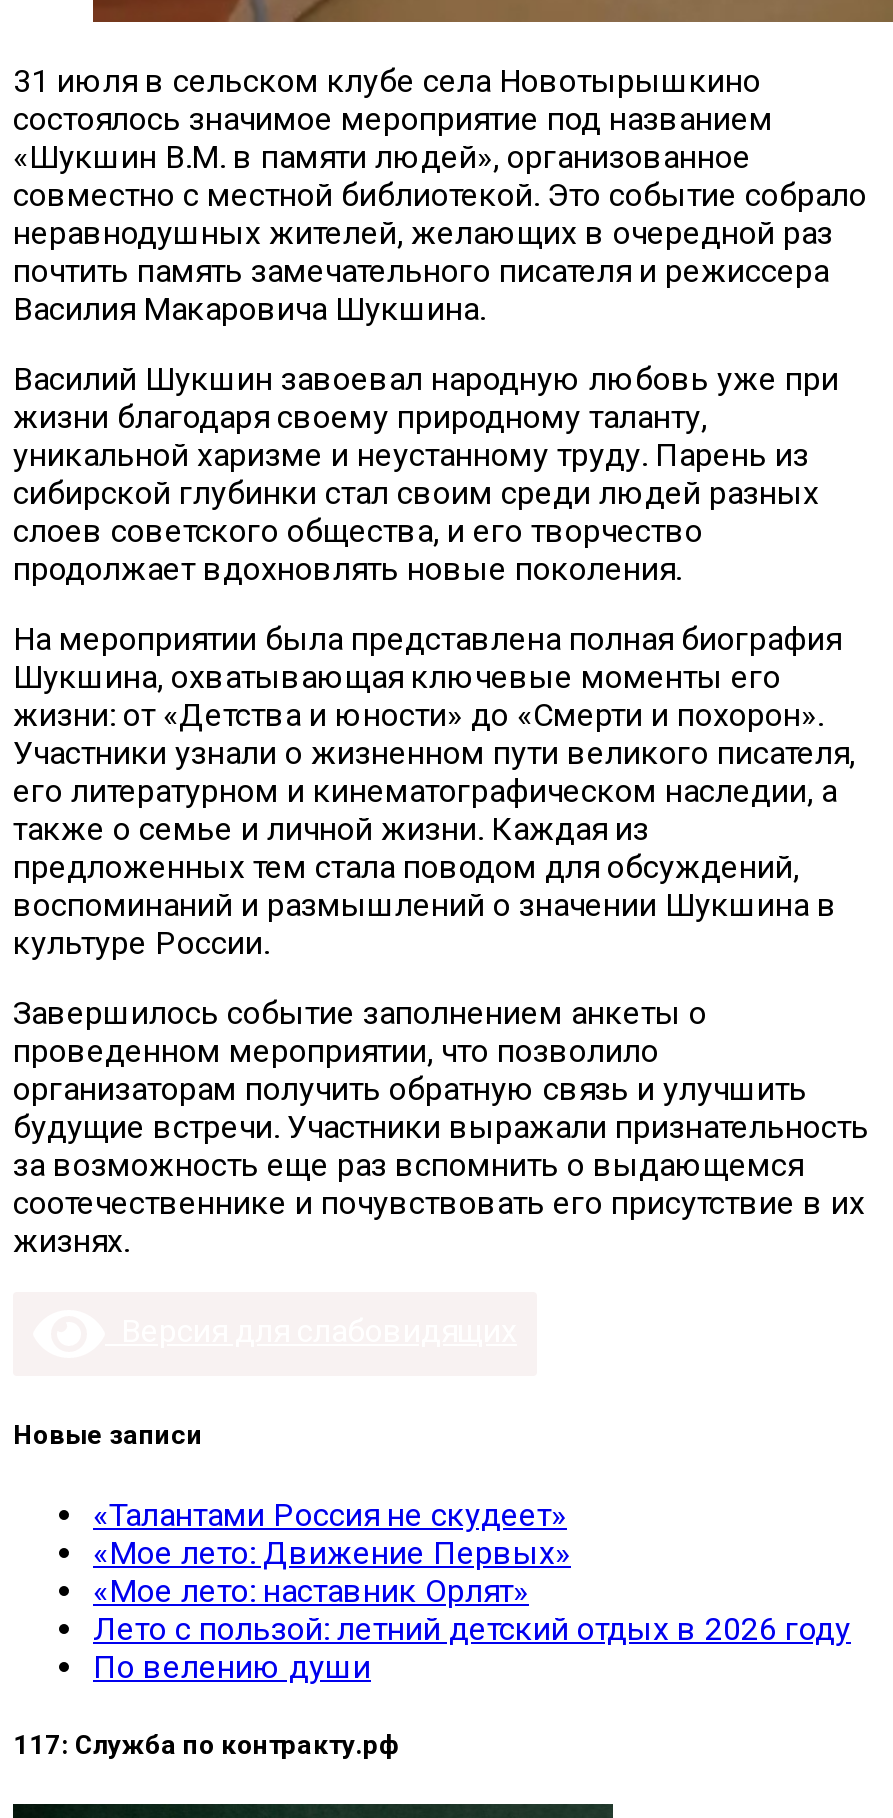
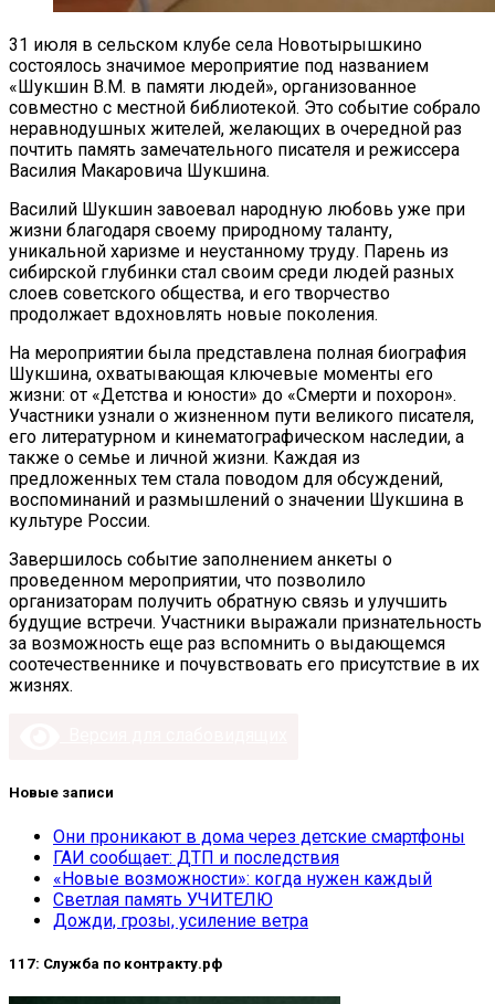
- «Талантами Россия не скудеет»
- «Мое лето: Движение Первых»
- «Мое лето: наставник Орлят»
- Лето с пользой: летний детский отдых в 2026 году
- По велению души
+ Они проникают в дома через детские смартфоны
+ ГАИ сообщает: ДТП и последствия
+ «Новые возможности»: когда нужен каждый
+ Светлая память УЧИТЕЛЮ
+ Дожди, грозы, усиление ветра
